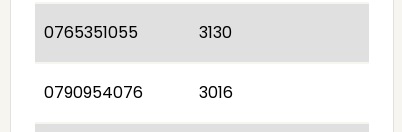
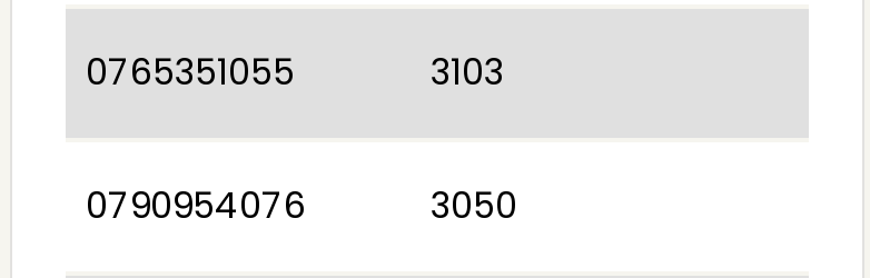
- 3130
+ 3103

- 3016
+ 3050
